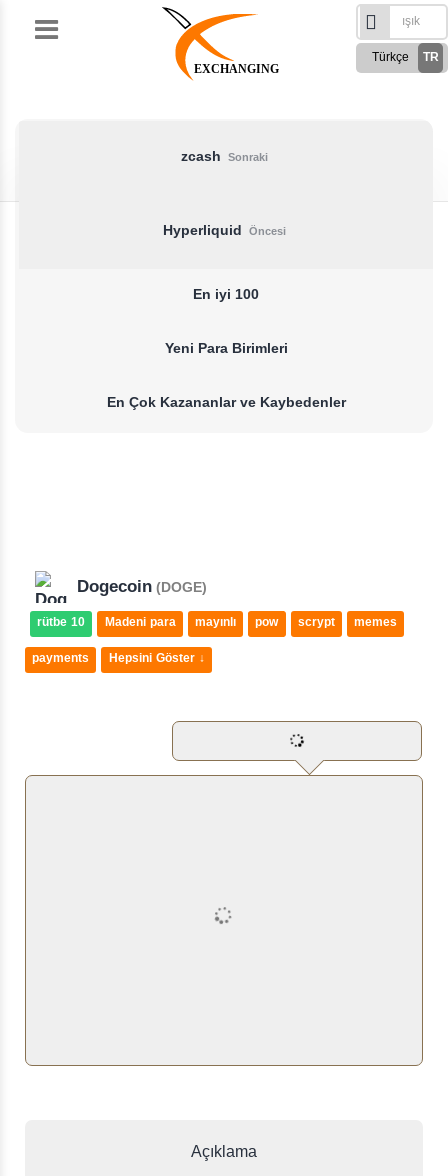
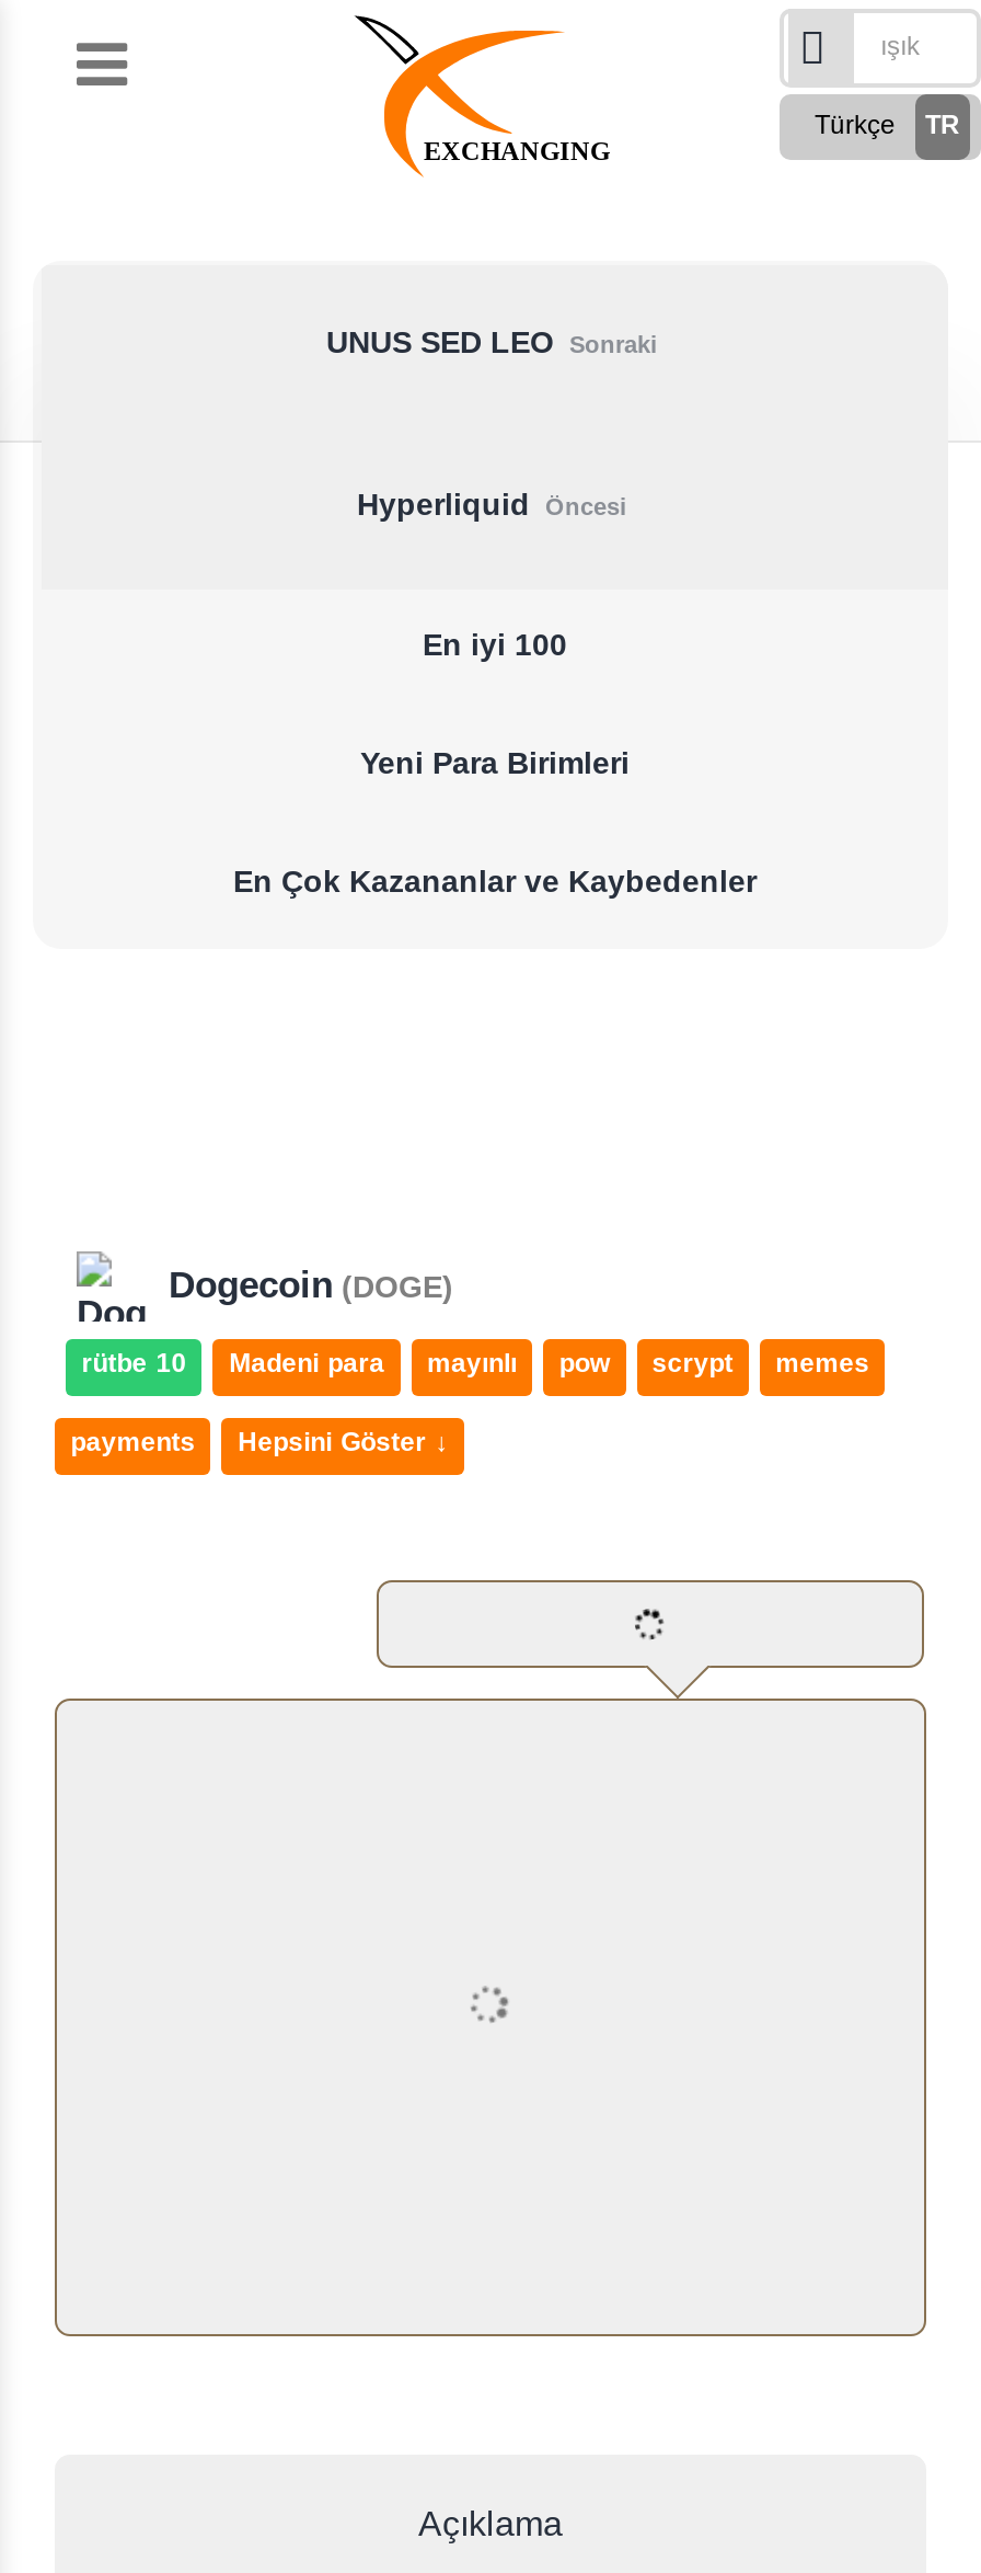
- zcash
+ UNUS SED LEO
